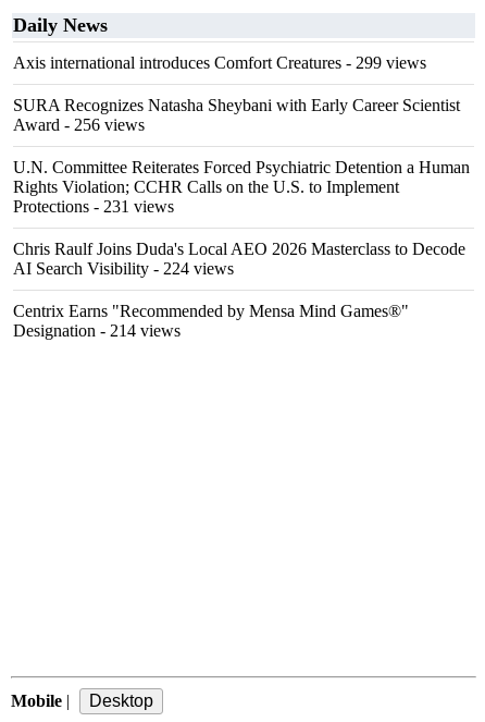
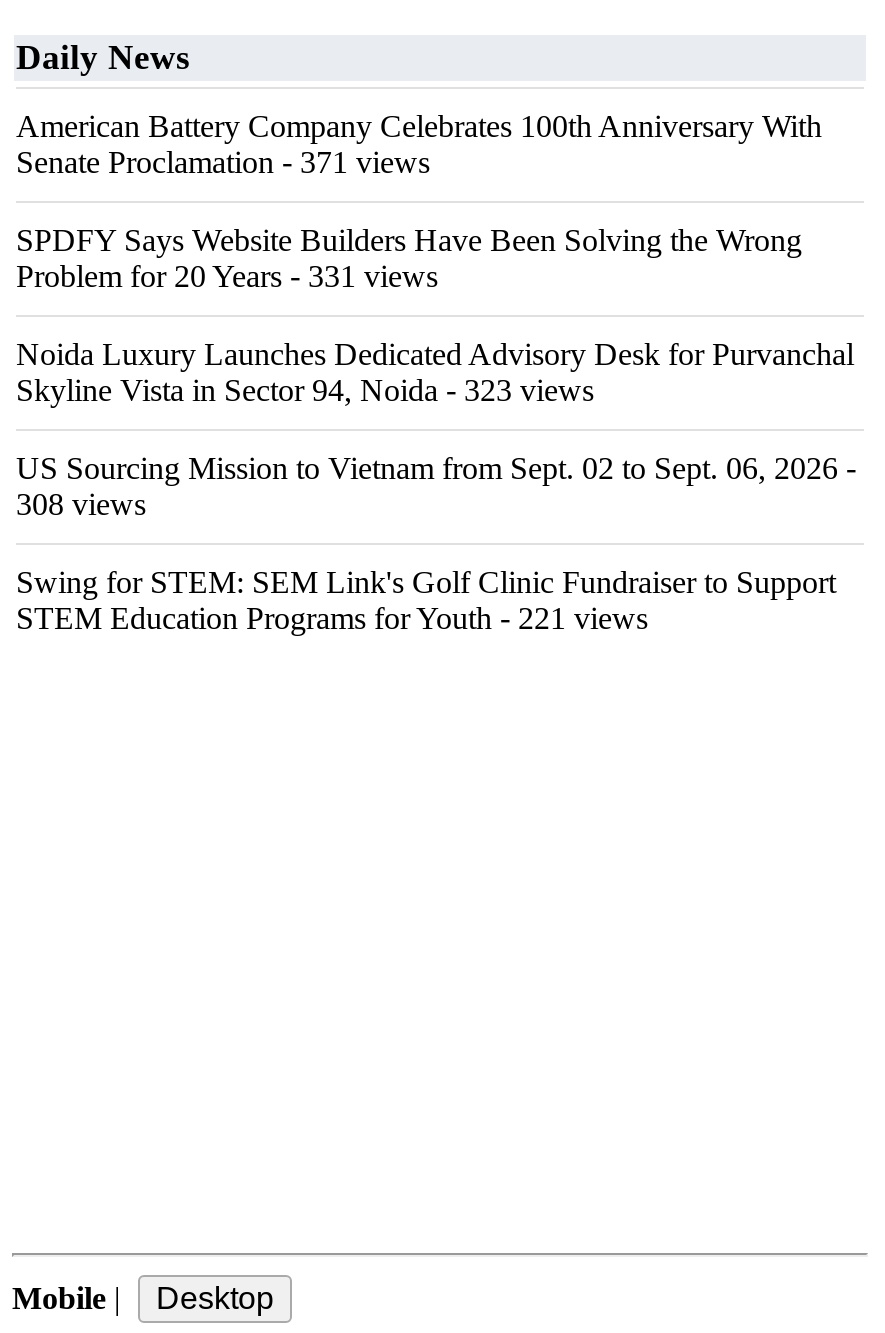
- Axis international introduces Comfort Creatures - 299 views
+ American Battery Company Celebrates 100th Anniversary With
+ Senate Proclamation - 371 views

- SURA Recognizes Natasha Sheybani with Early Career Scientist
- Award - 256 views
+ SPDFY Says Website Builders Have Been Solving the Wrong
+ Problem for 20 Years - 331 views

- U.N. Committee Reiterates Forced Psychiatric Detention a Human
- Rights Violation; CCHR Calls on the U.S. to Implement
- Protections - 231 views
+ Noida Luxury Launches Dedicated Advisory Desk for Purvanchal
+ Skyline Vista in Sector 94, Noida - 323 views

- Chris Raulf Joins Duda's Local AEO 2026 Masterclass to Decode
- AI Search Visibility - 224 views
+ US Sourcing Mission to Vietnam from Sept. 02 to Sept. 06, 2026 -
+ 308 views

- Centrix Earns "Recommended by Mensa Mind Games®"
- Designation - 214 views
+ Swing for STEM: SEM Link's Golf Clinic Fundraiser to Support
+ STEM Education Programs for Youth - 221 views
